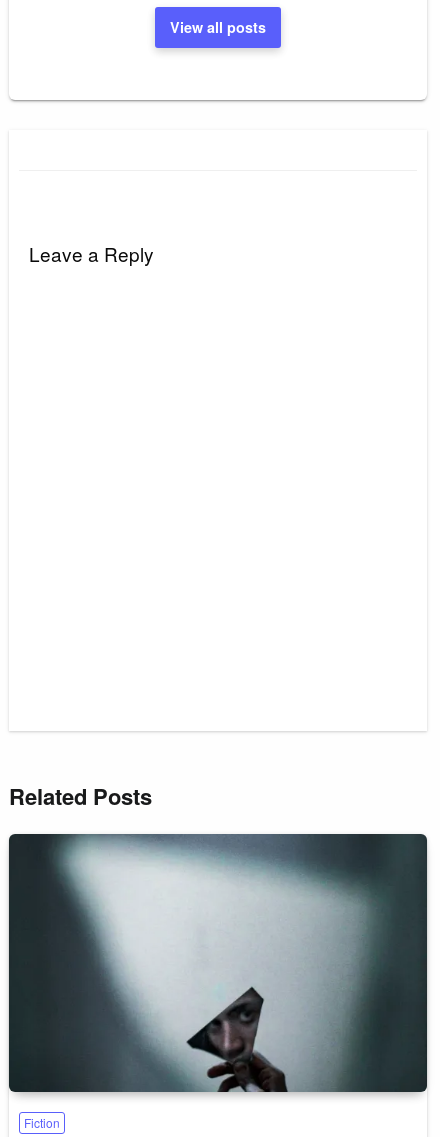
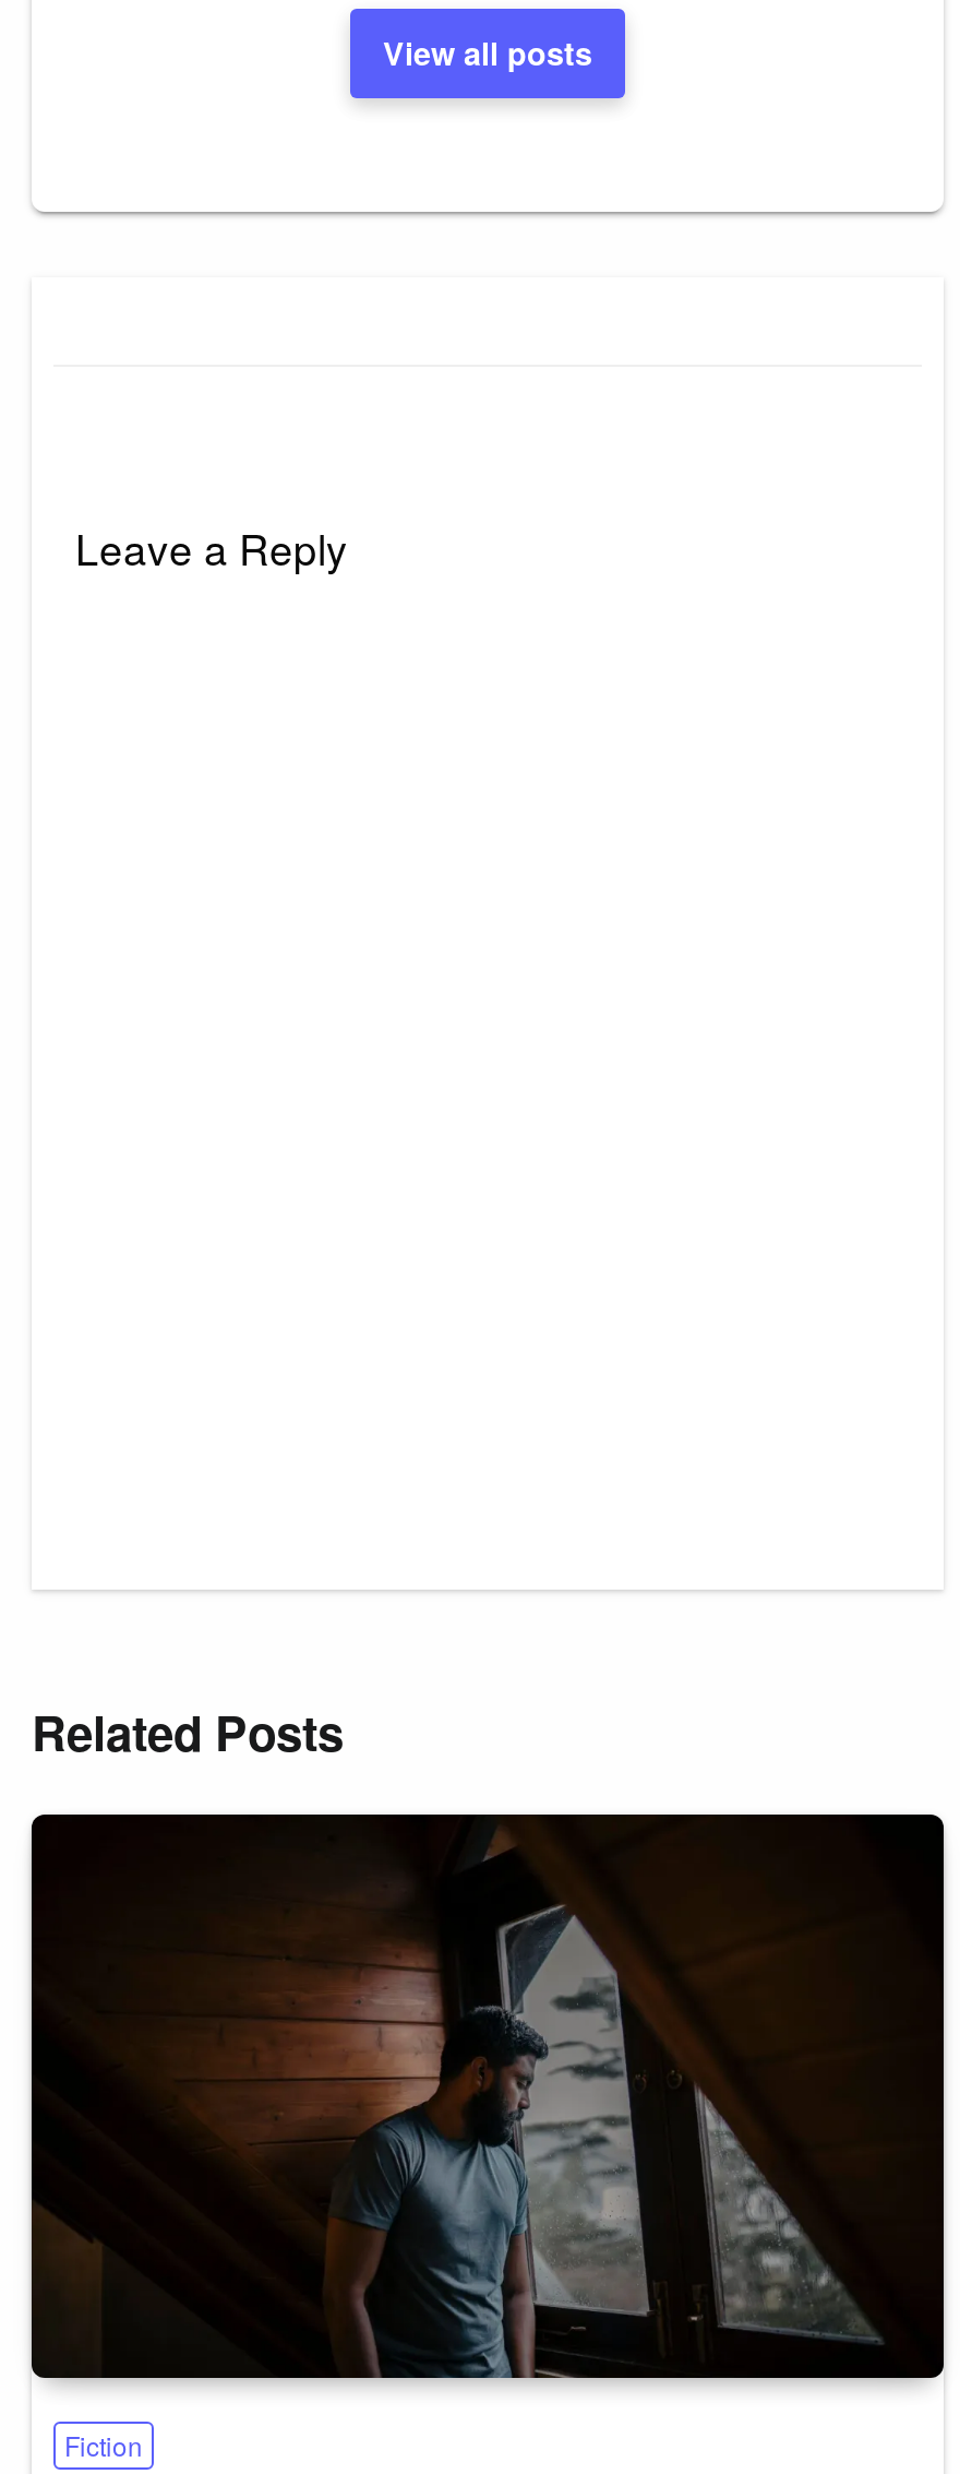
- [image]
+ [image]
